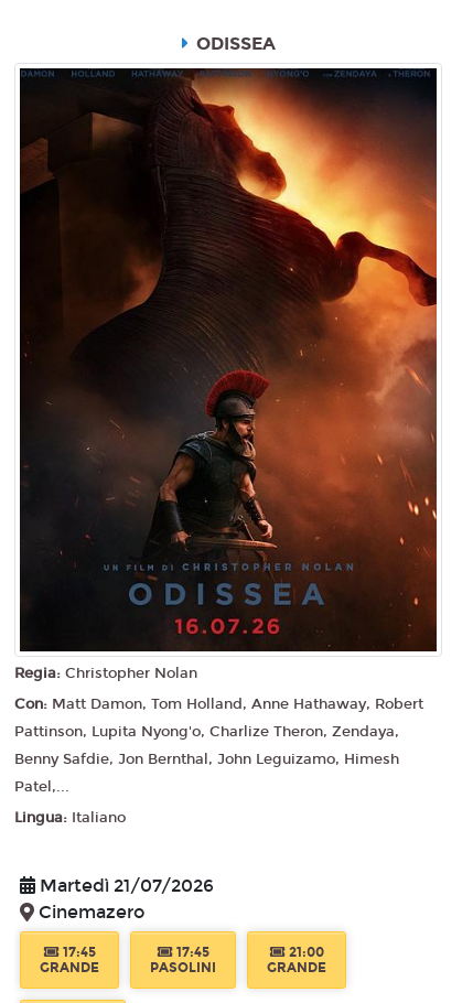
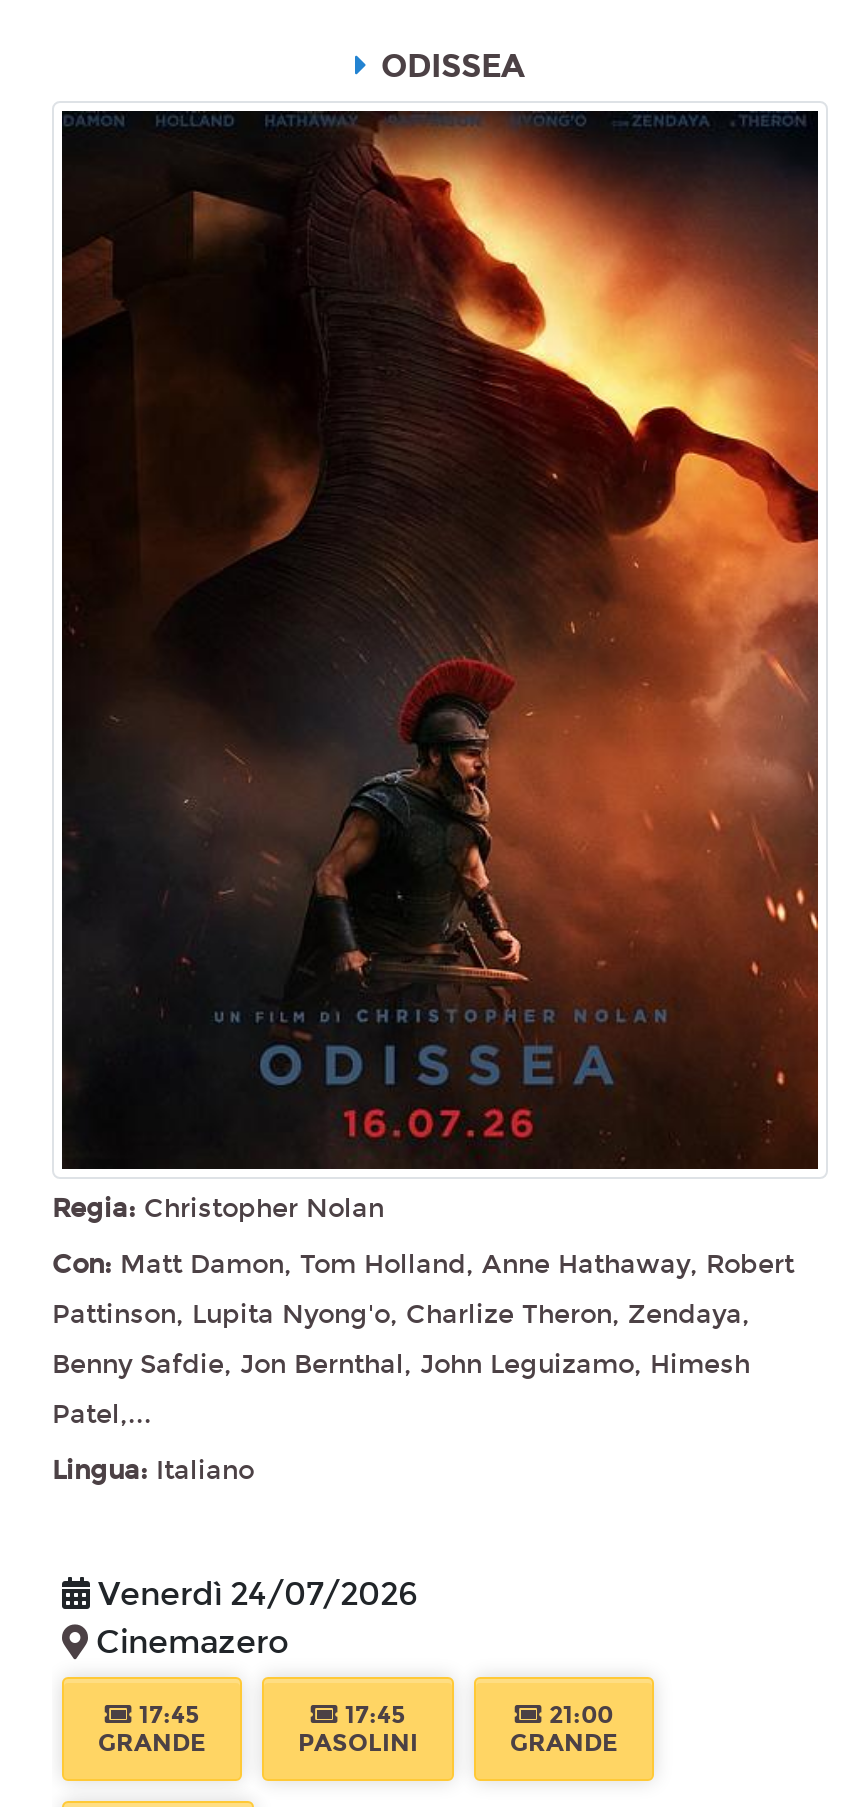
- Martedì 21/07/2026
+ Venerdì 24/07/2026
